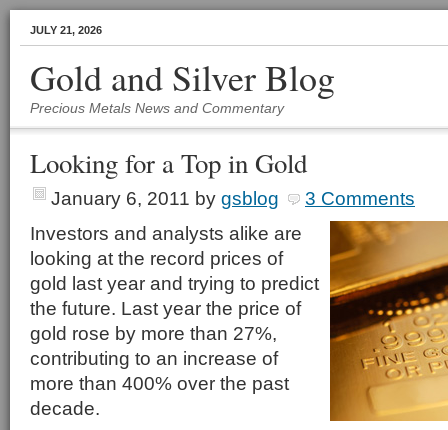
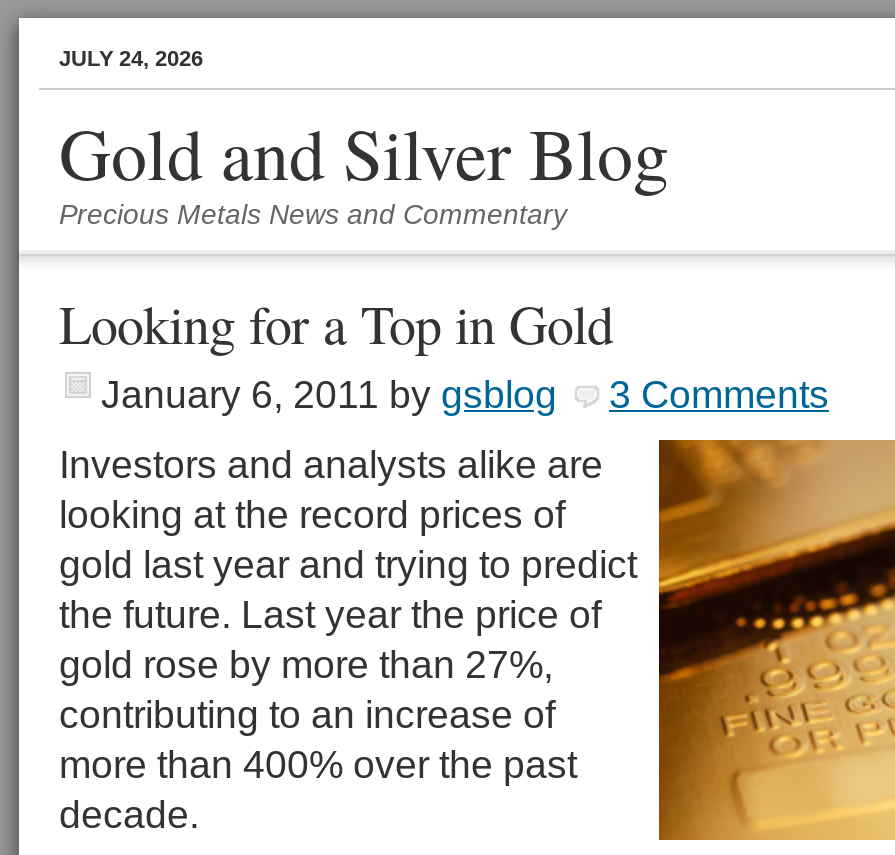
- JULY 21, 2026
+ JULY 24, 2026
